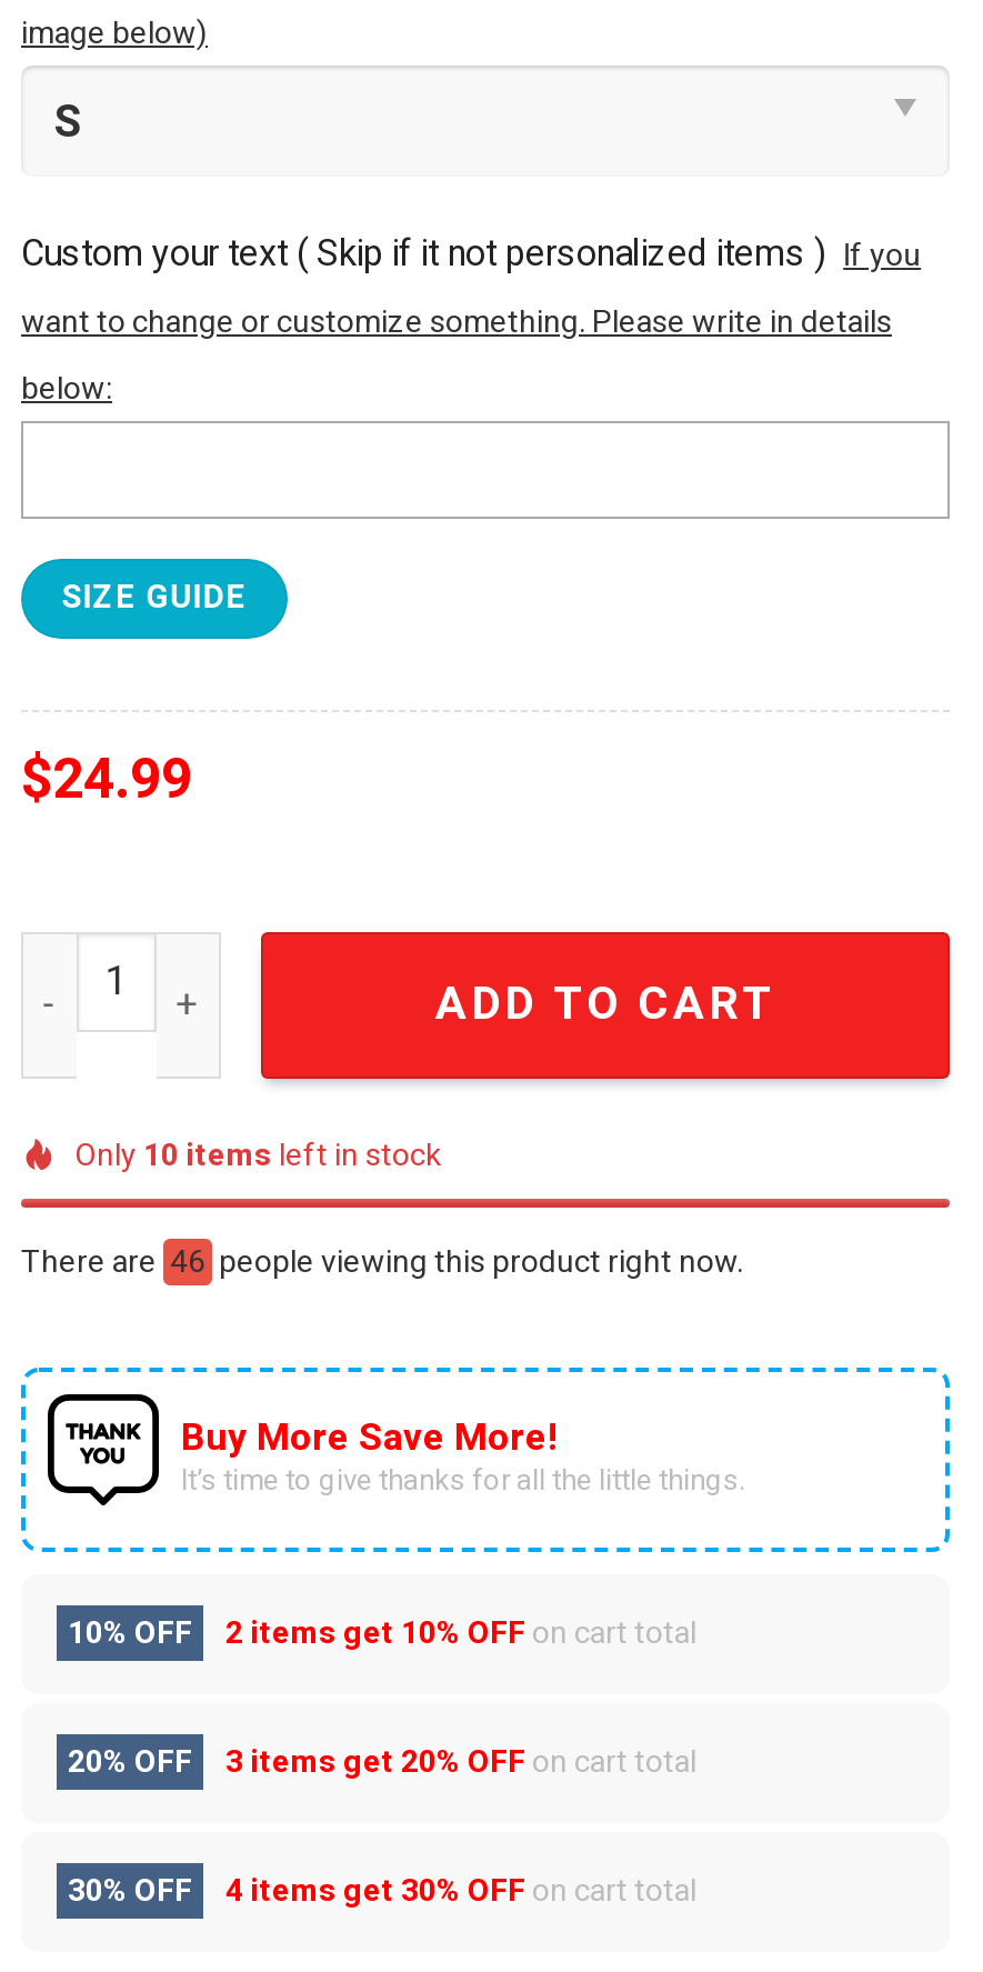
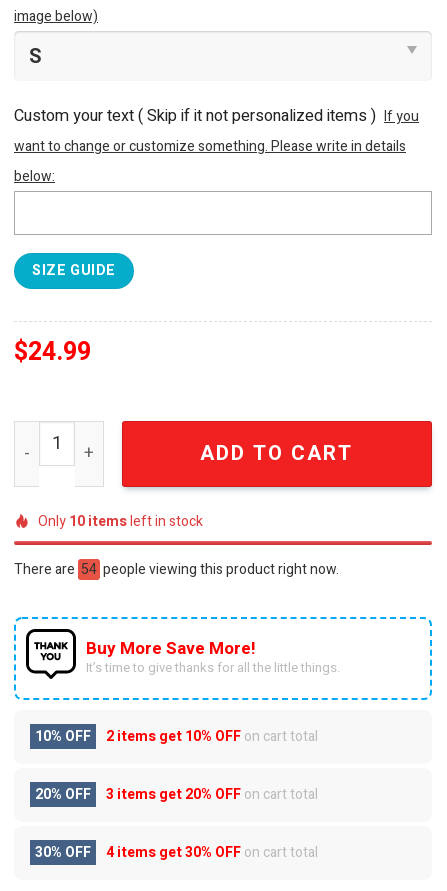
- There are 46 people viewing this product right now.
+ There are 54 people viewing this product right now.
